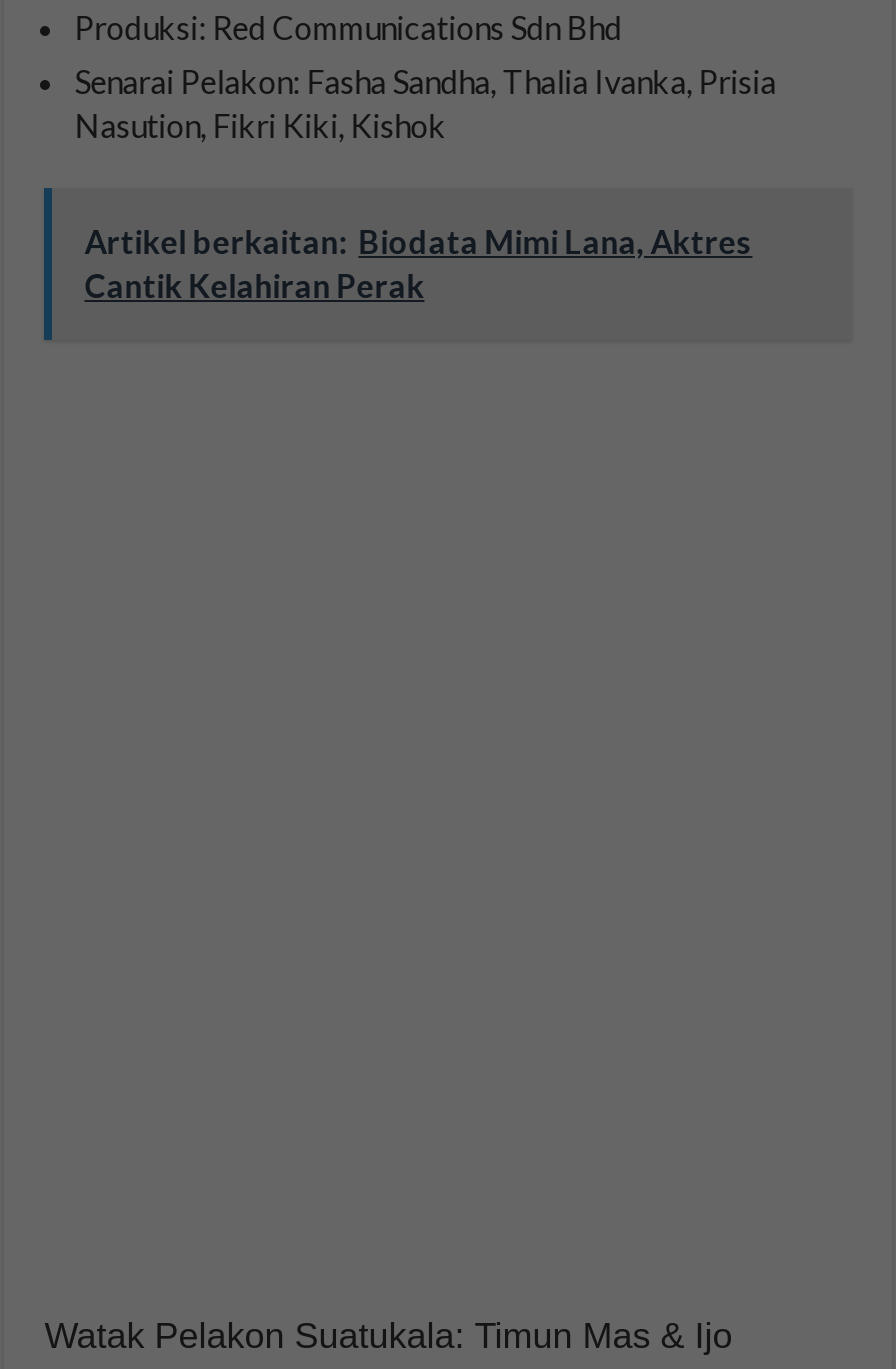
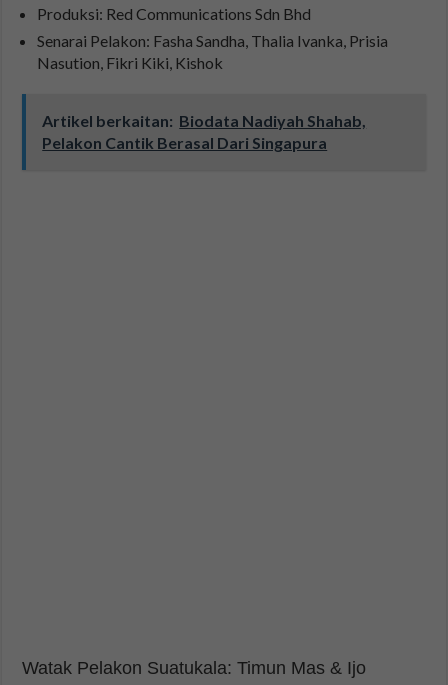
- Artikel berkaitan: Biodata Mimi Lana, Aktres
- Cantik Kelahiran Perak
+ Artikel berkaitan: Biodata Nadiyah Shahab,
+ Pelakon Cantik Berasal Dari Singapura
